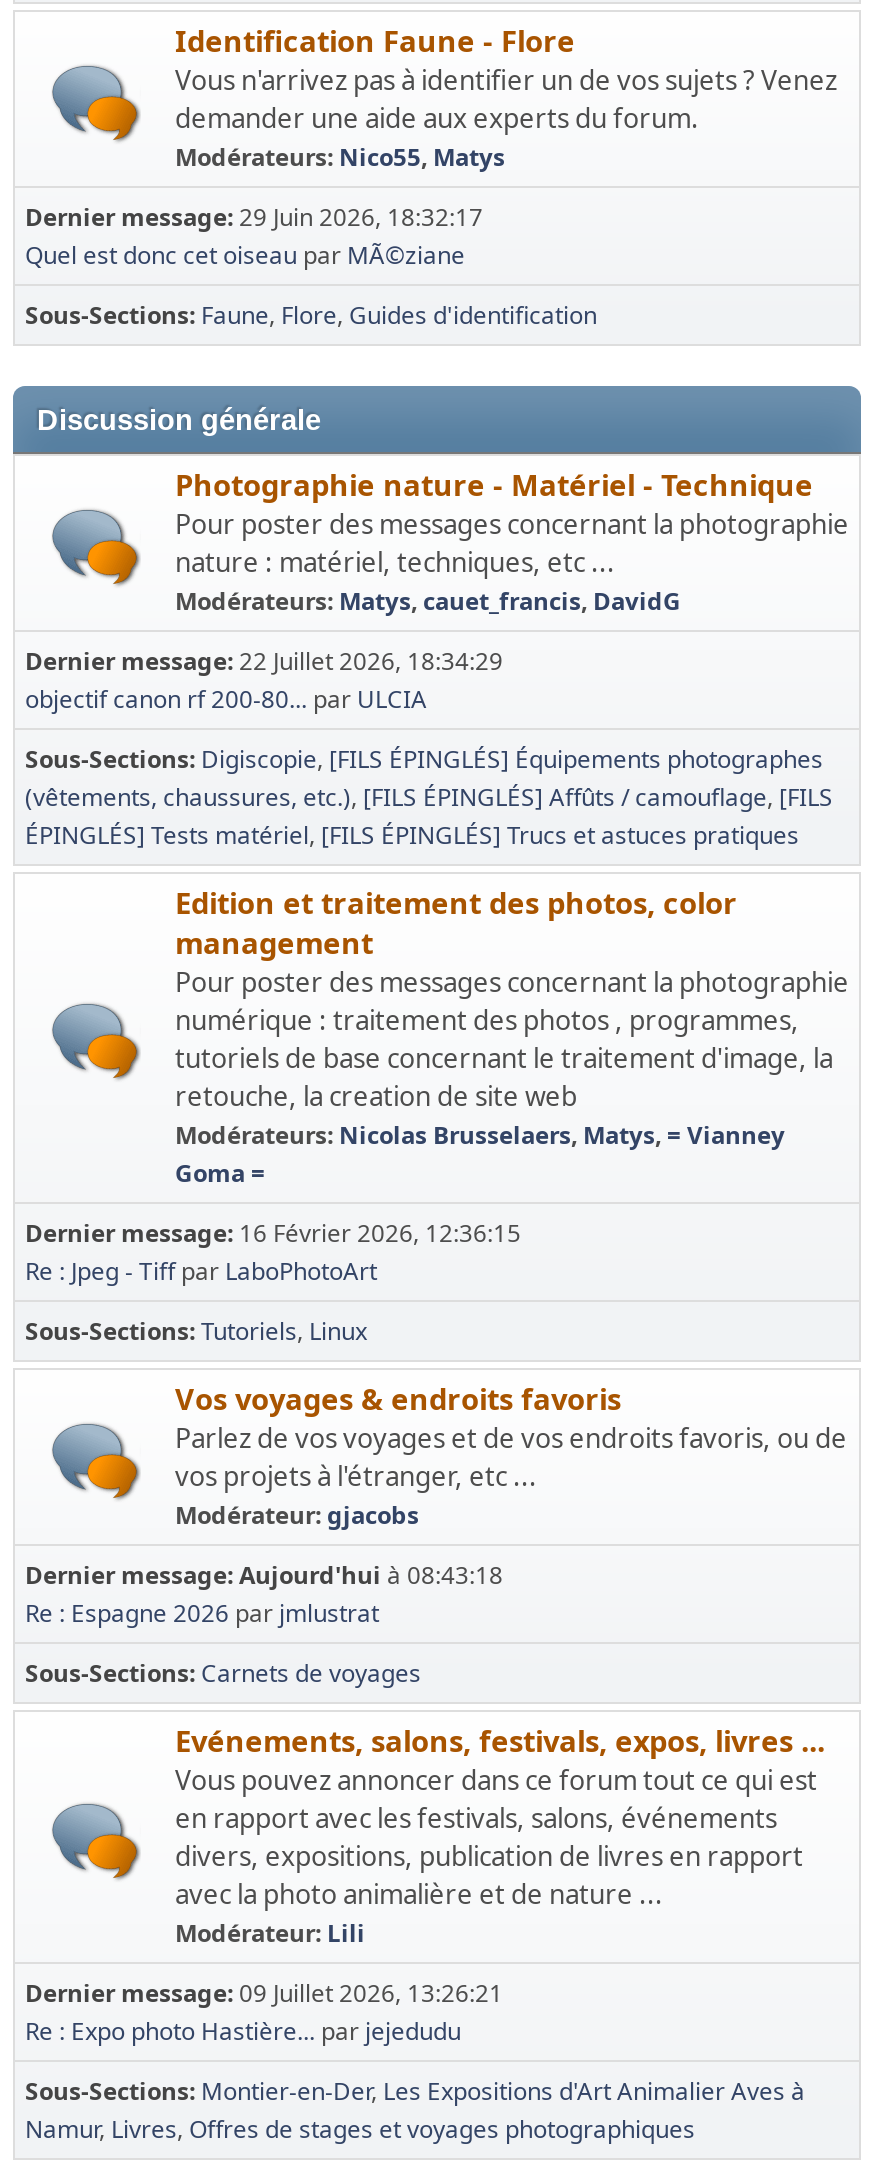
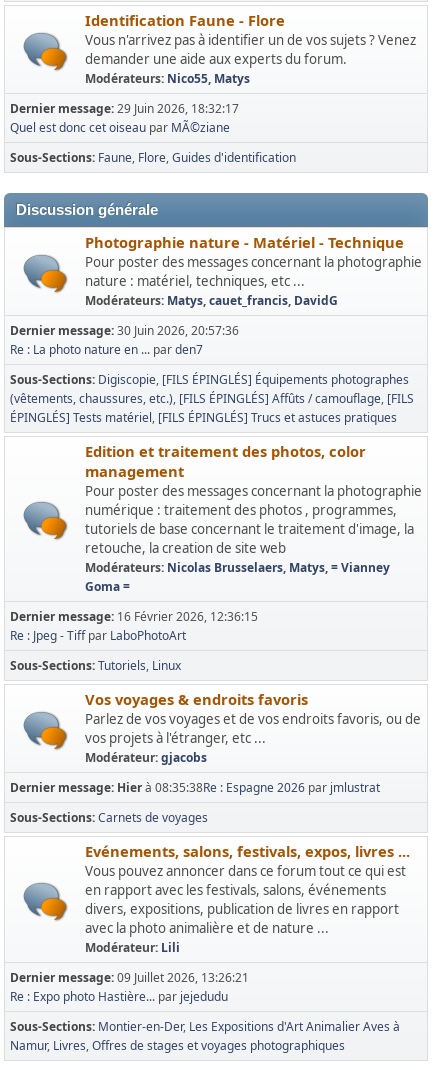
- Dernier message: 22 Juillet 2026, 18:34:29
- objectif canon rf 200-80... par ULCIA
+ Dernier message: 30 Juin 2026, 20:57:36
+ Re : La photo nature en ... par den7

- Dernier message: Aujourd'hui à 08:43:18
- Re : Espagne 2026 par jmlustrat
+ Dernier message: Hier à 08:35:38Re : Espagne 2026 par jmlustrat
